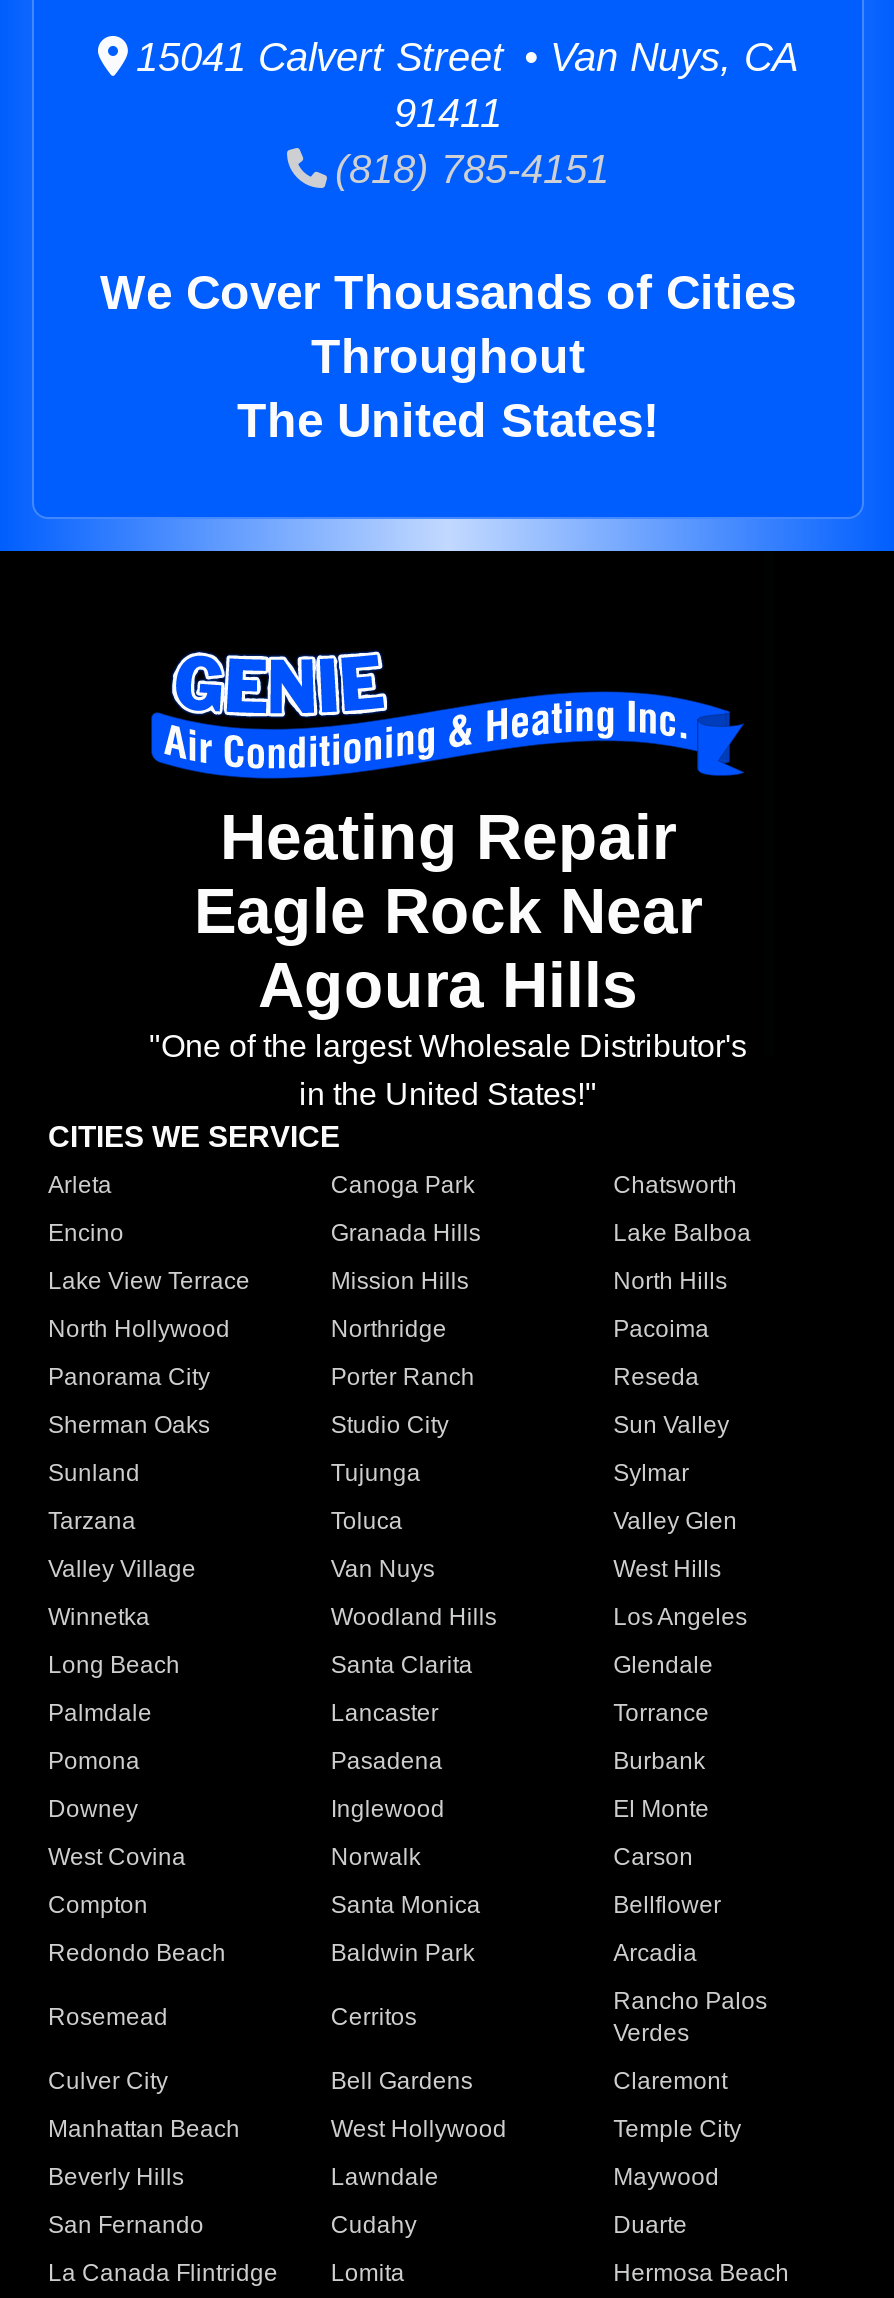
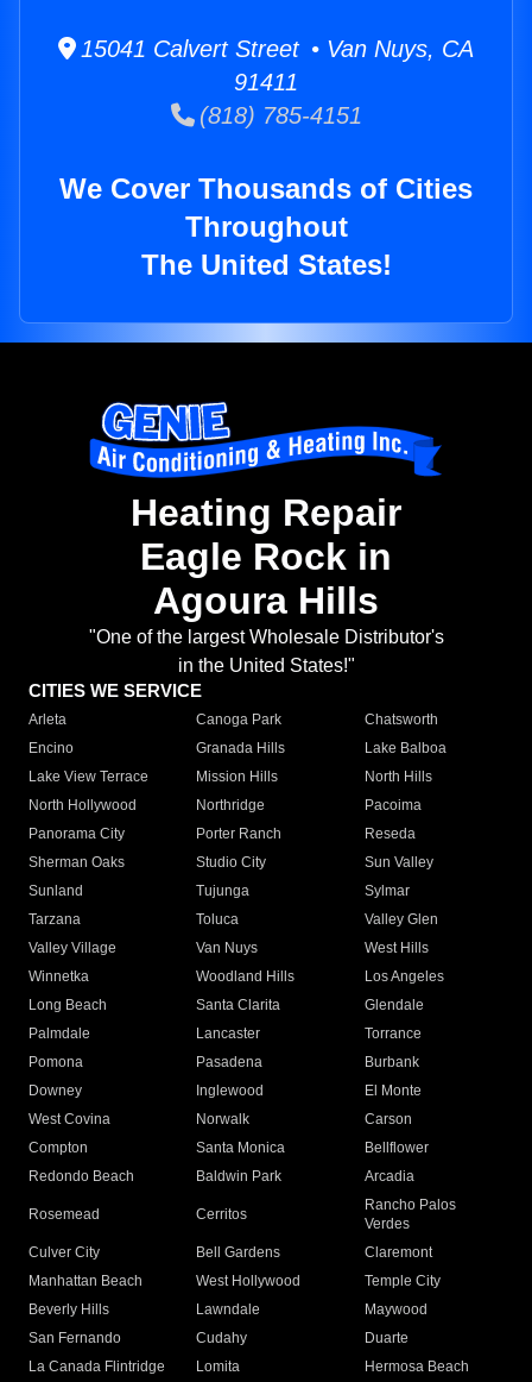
- Eagle Rock Near
+ Eagle Rock in
